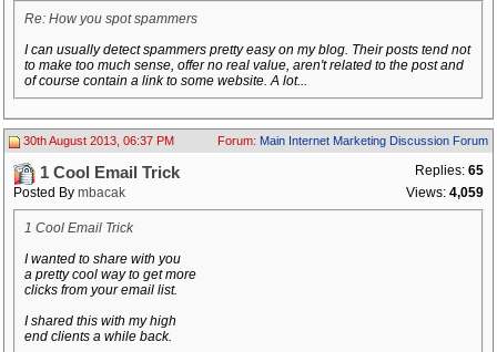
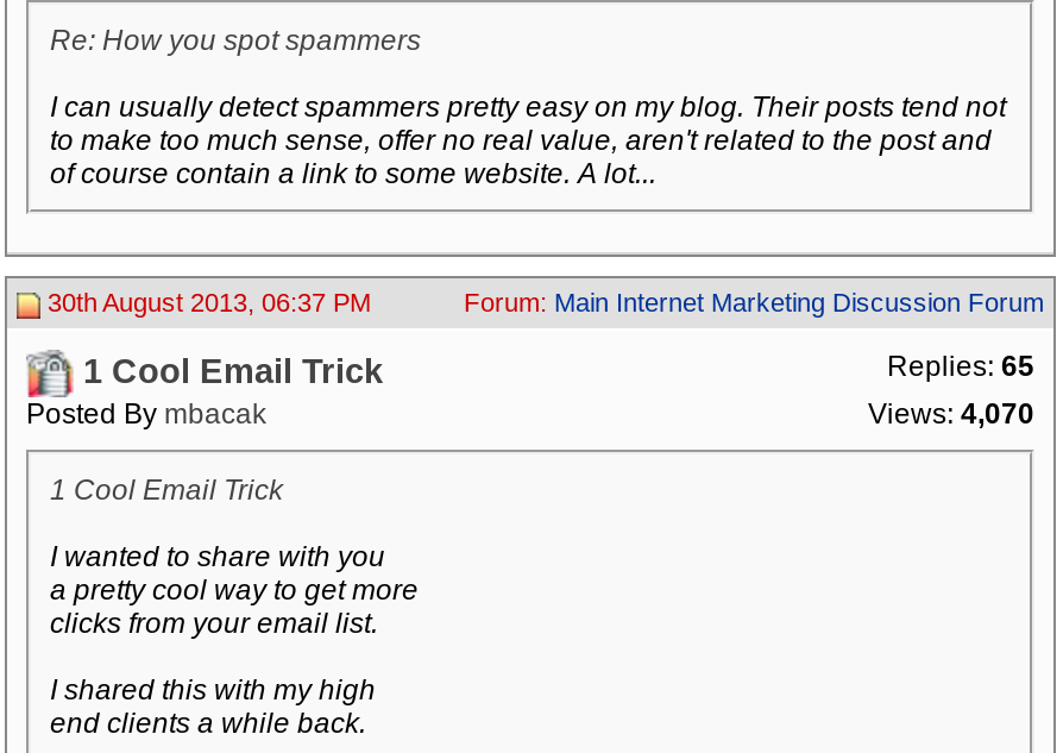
- Views: 4,059
+ Views: 4,070
